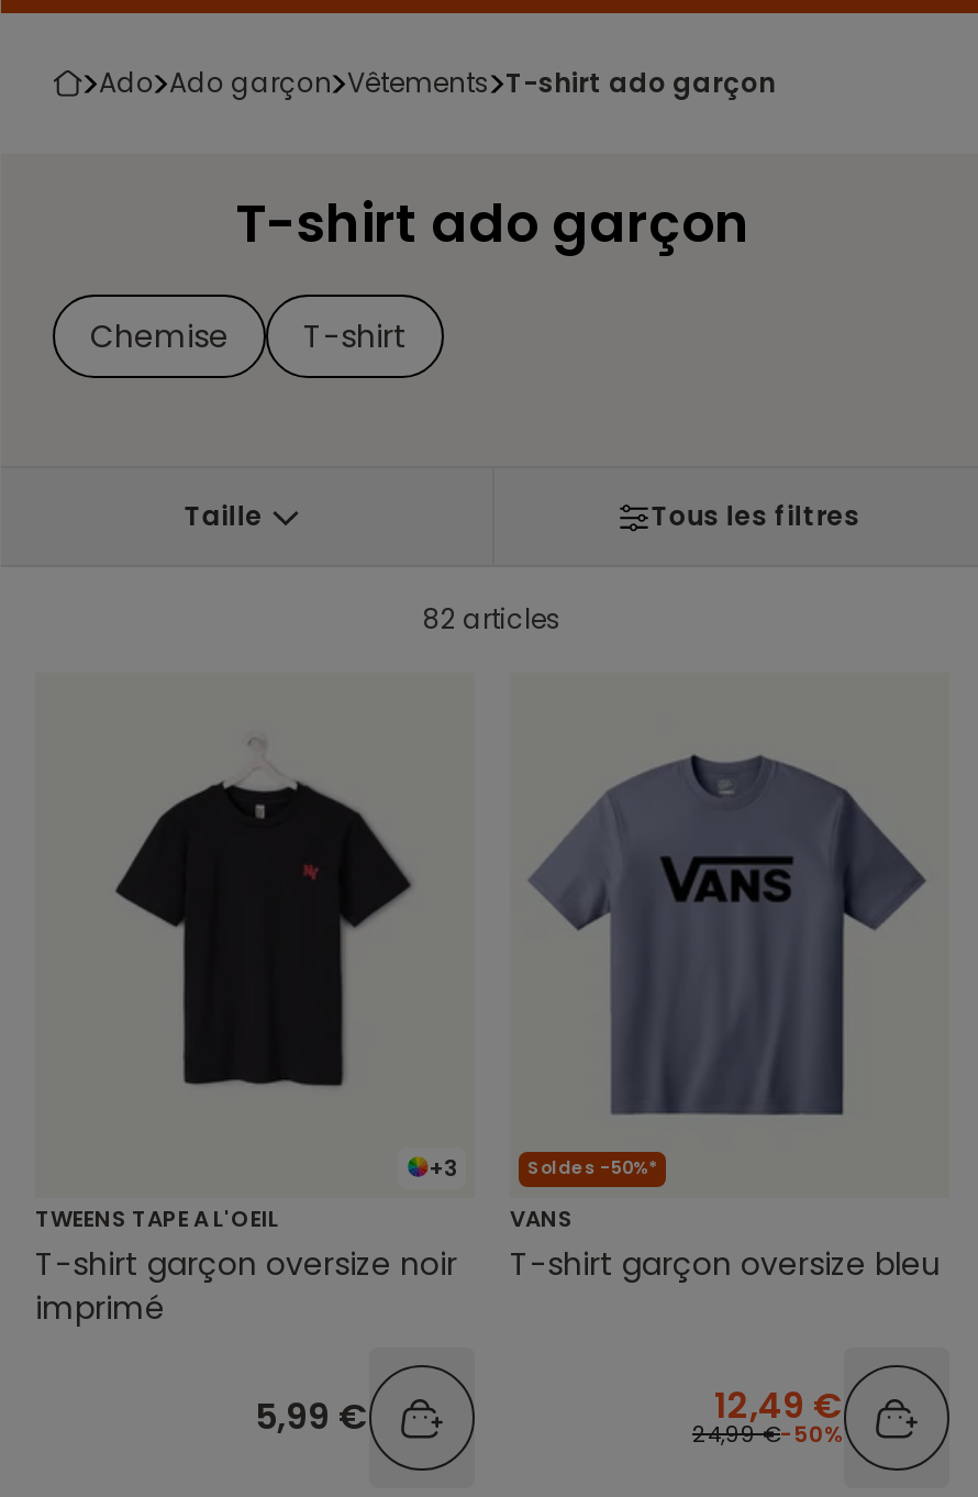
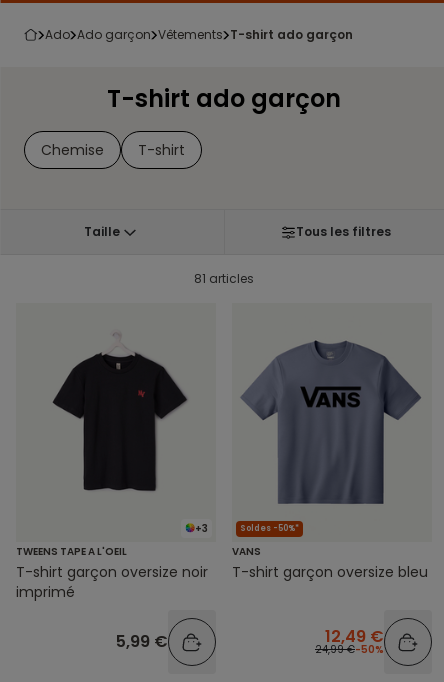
- 82 articles
+ 81 articles
